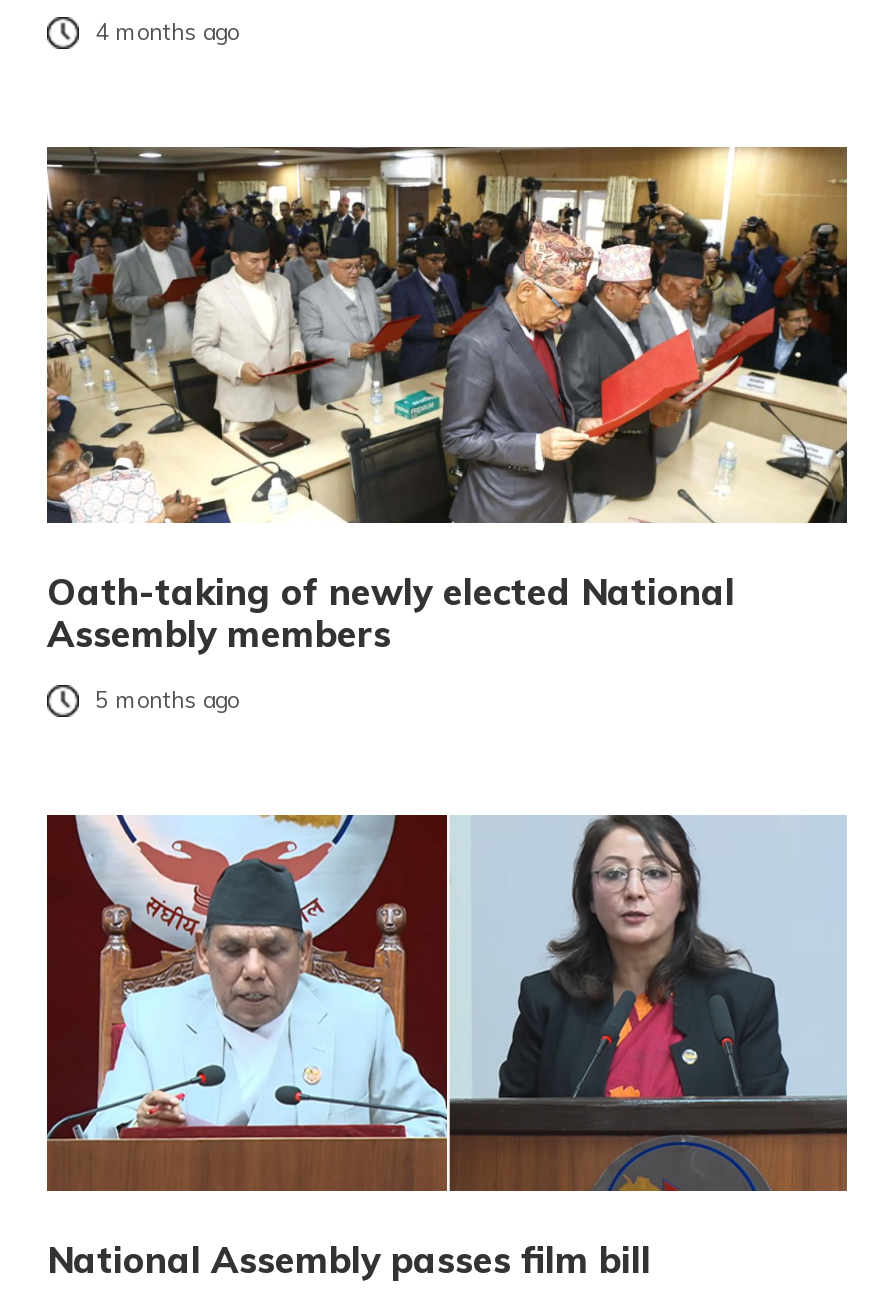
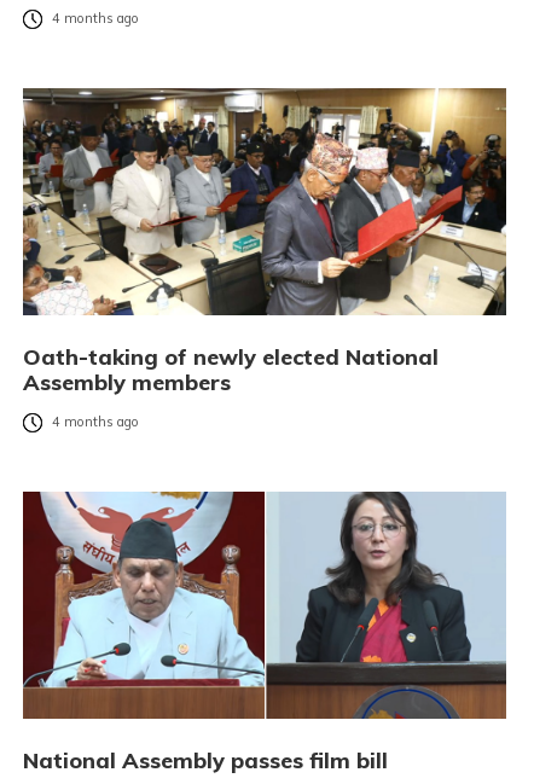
- 5 months ago
+ 4 months ago
